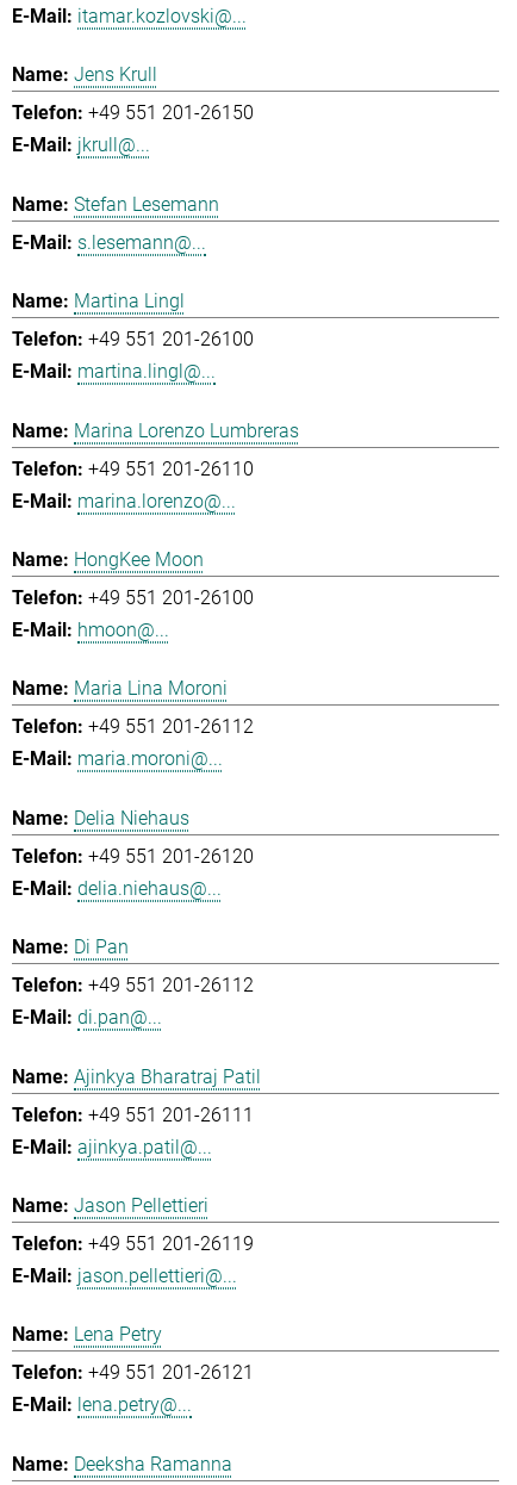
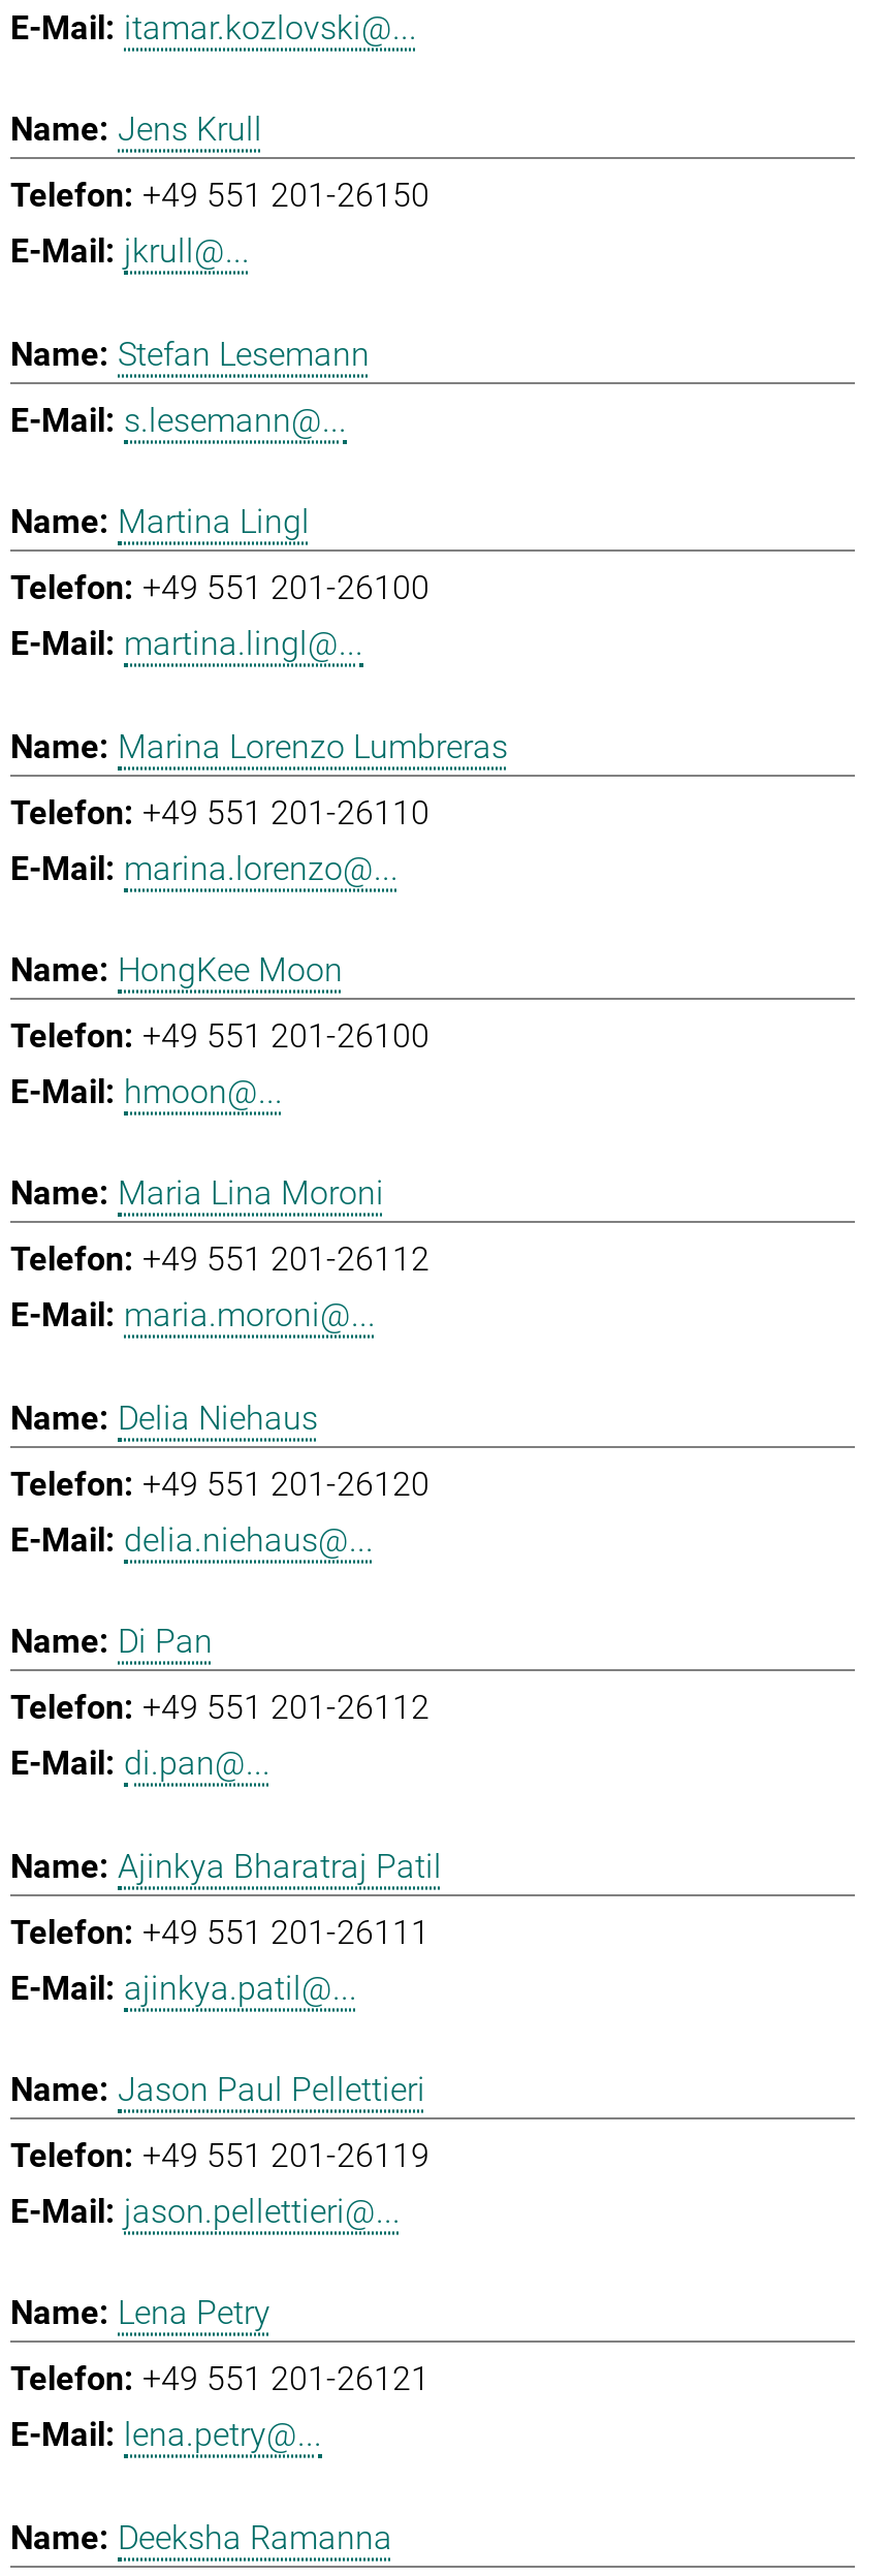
- Jason Pellettieri
+ Jason Paul Pellettieri
